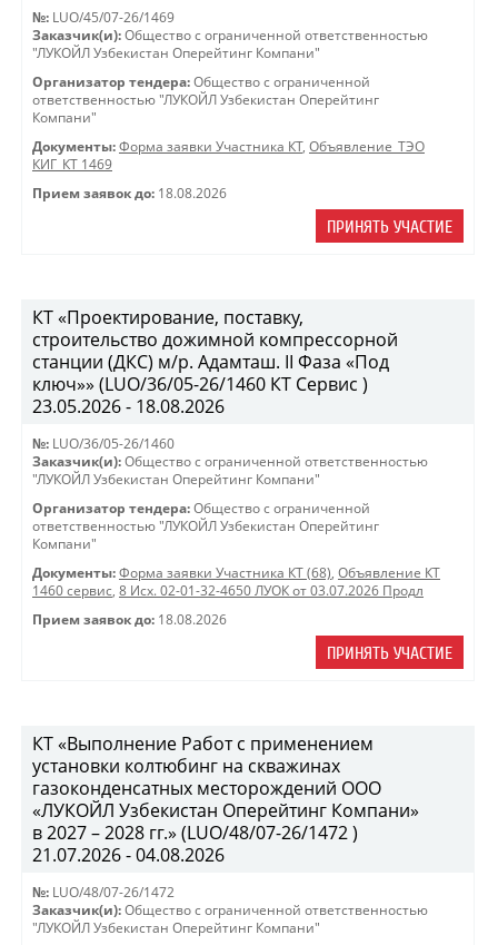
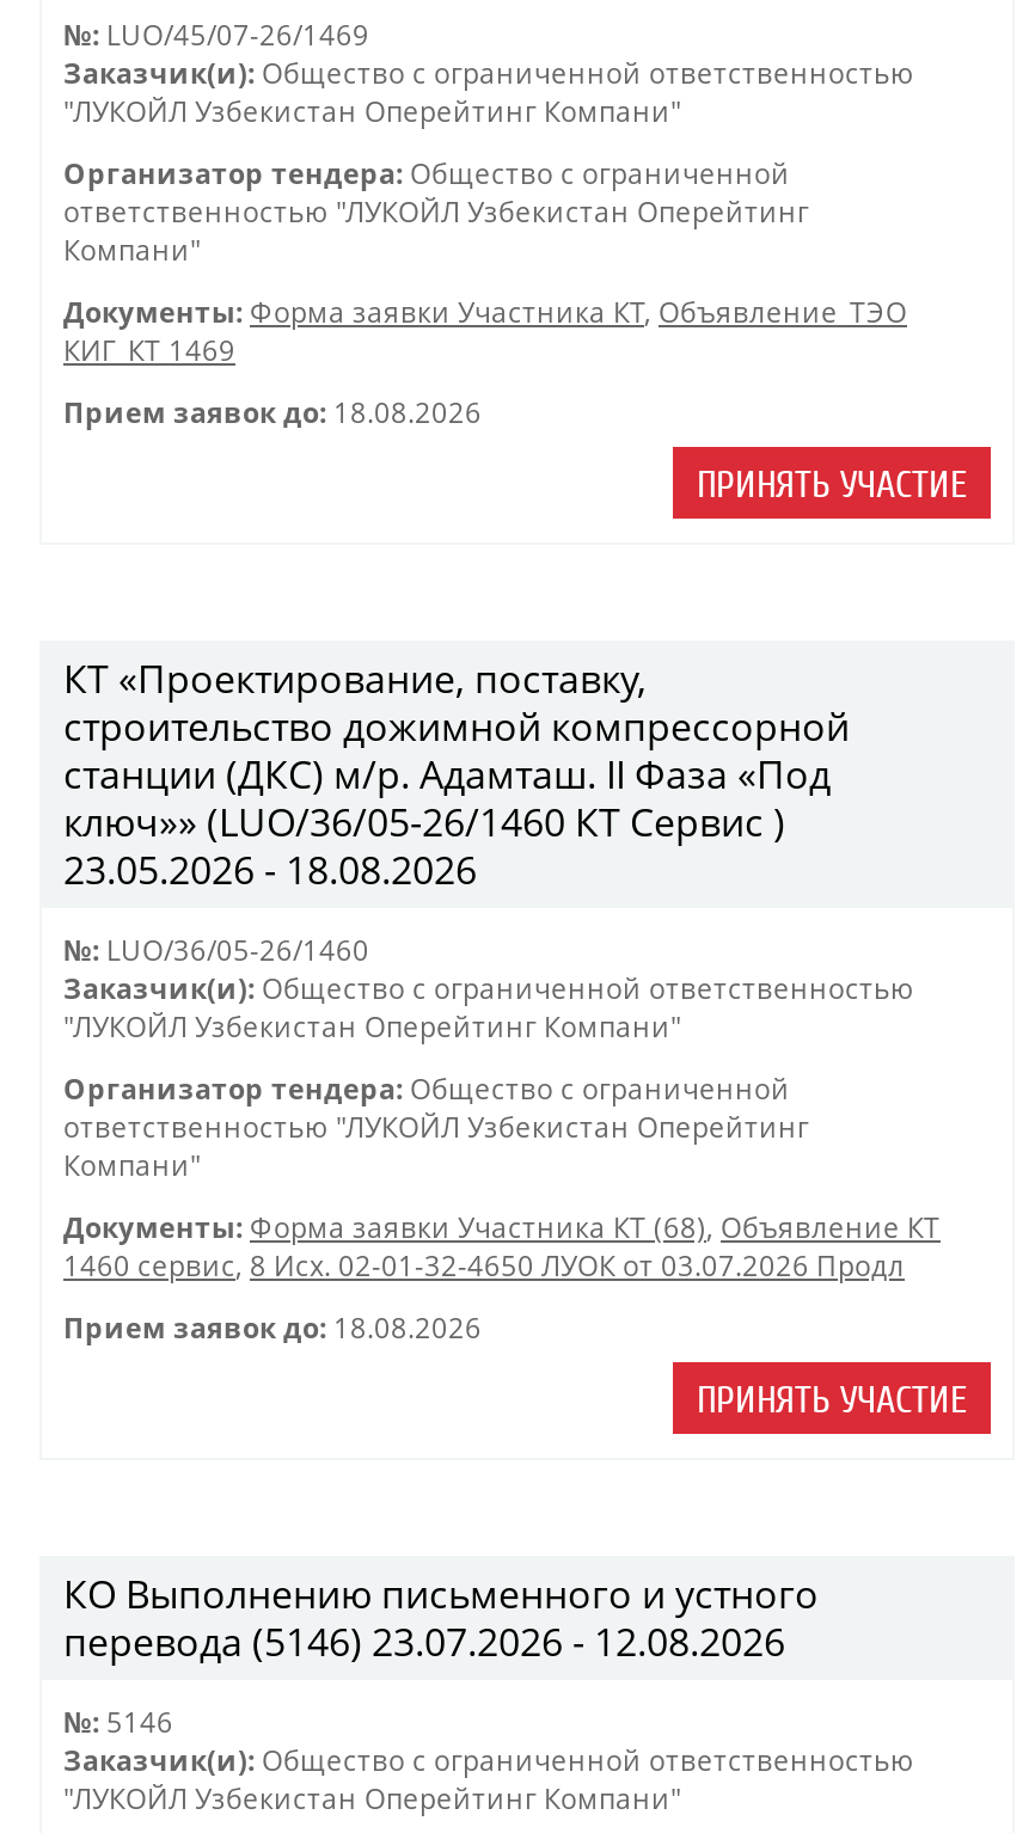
- КТ «Выполнение Работ с применением
- установки колтюбинг на скважинах
- газоконденсатных месторождений ООО
- «ЛУКОЙЛ Узбекистан Оперейтинг Компани»
- в 2027 – 2028 гг.» (LUO/48/07-26/1472 )
- 21.07.2026 - 04.08.2026
+ КО Выполнению письменного и устного
+ перевода (5146) 23.07.2026 - 12.08.2026

- №: LUO/48/07-26/1472
+ №: 5146
